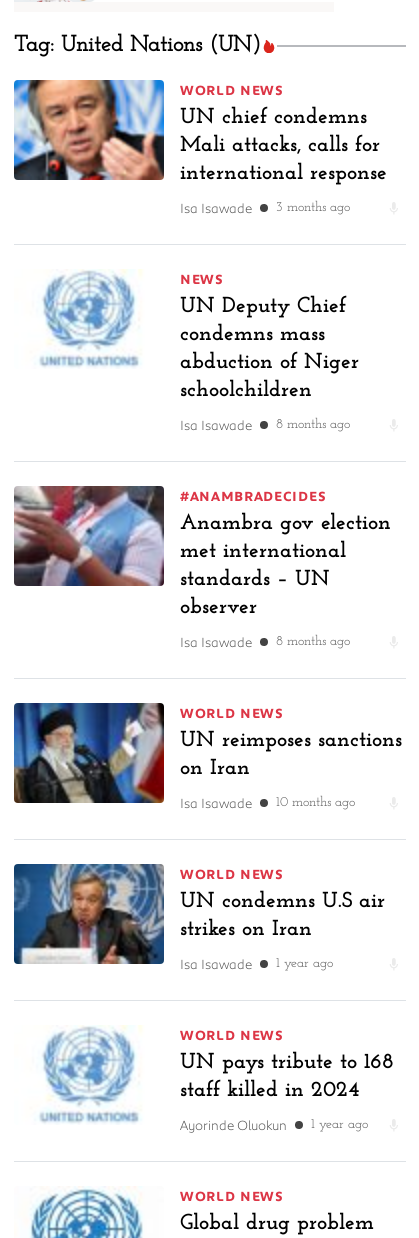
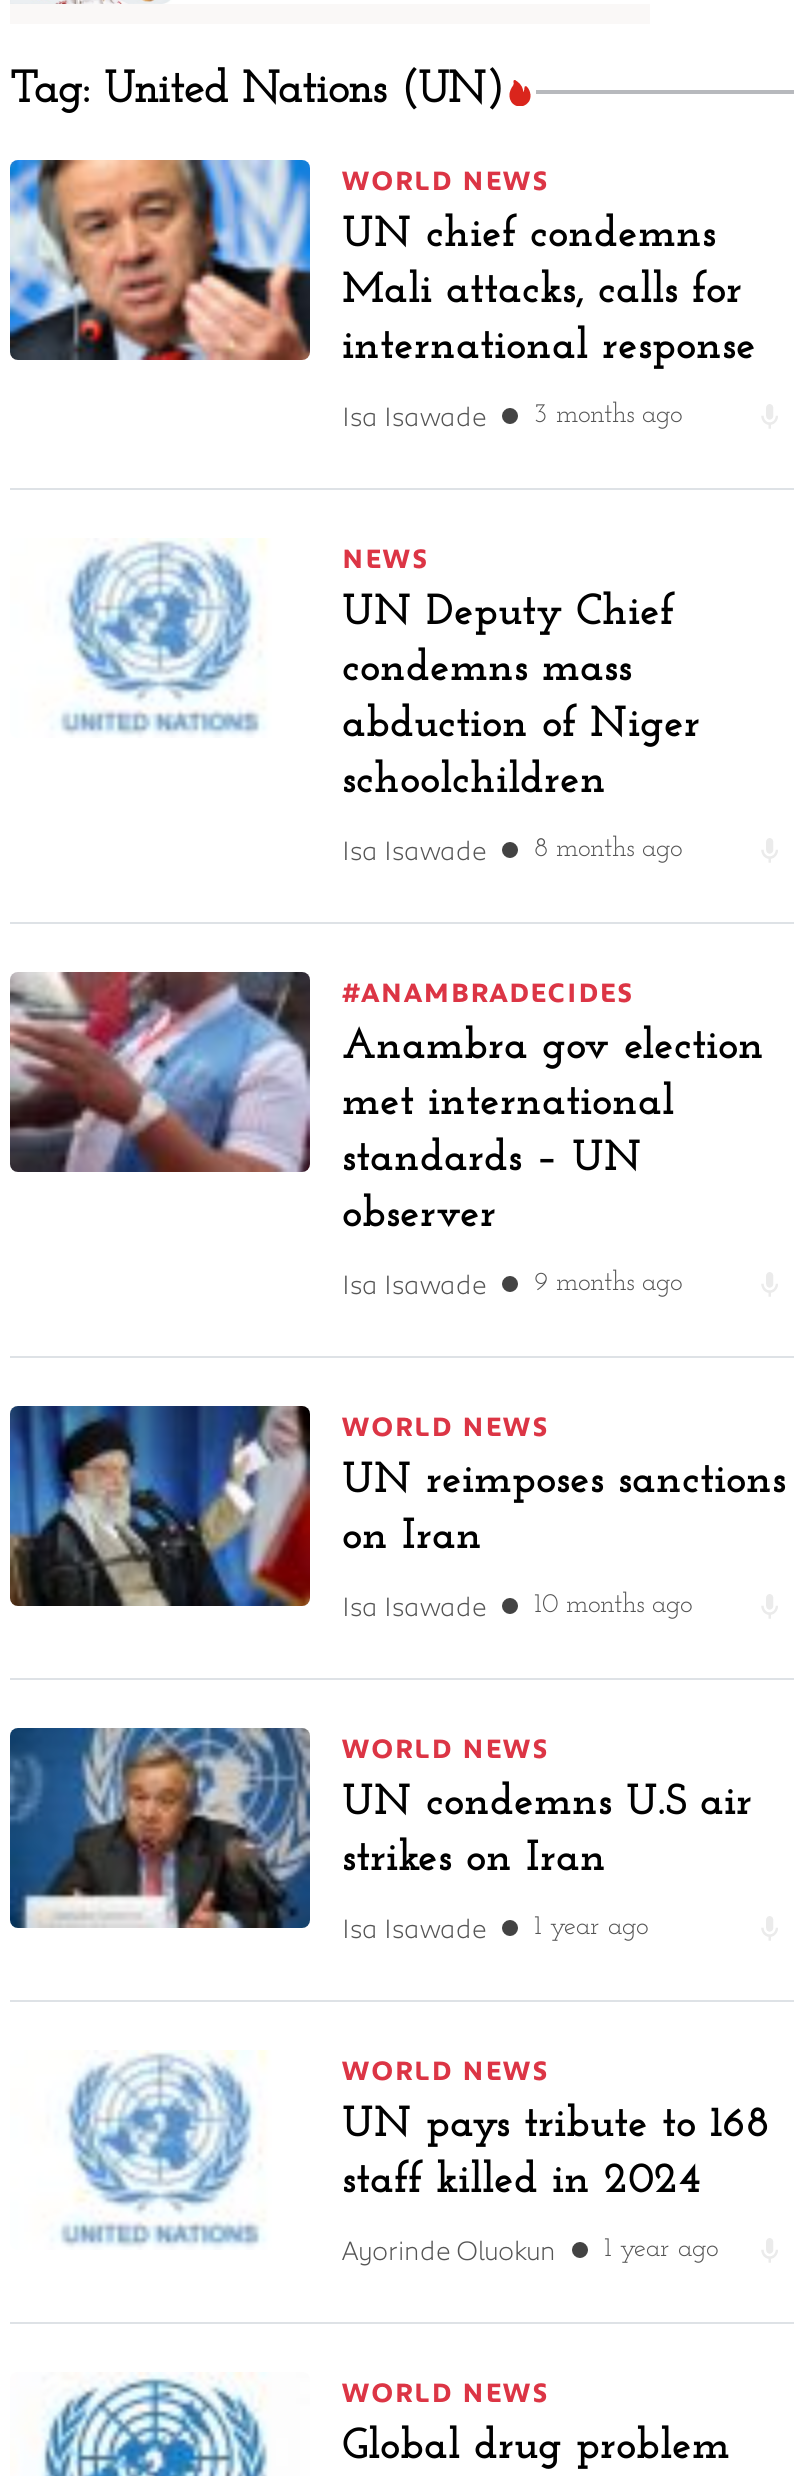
- Isa Isawade 8 months ago
+ Isa Isawade 9 months ago
